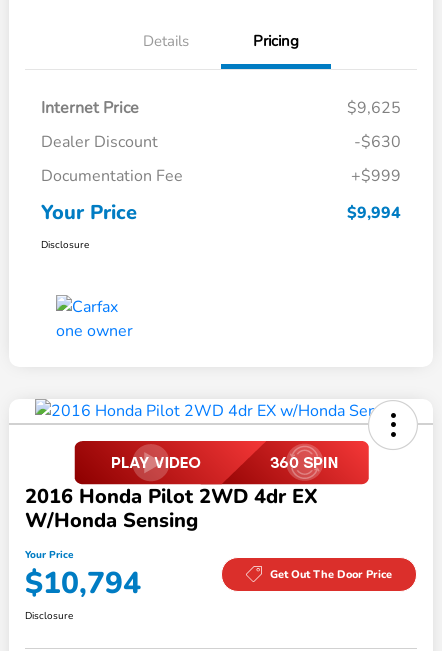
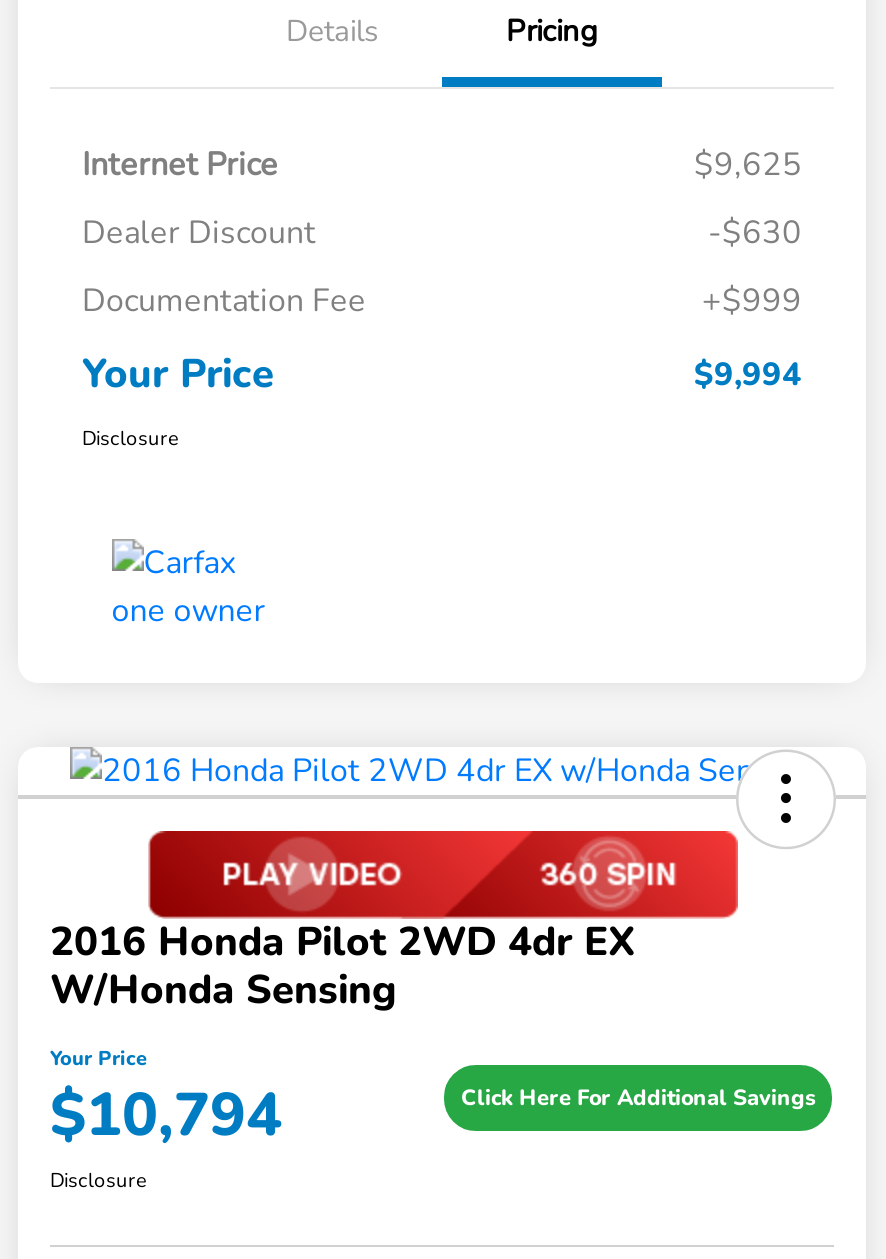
- Get Out The Door Price
+ Click Here For Additional Savings
